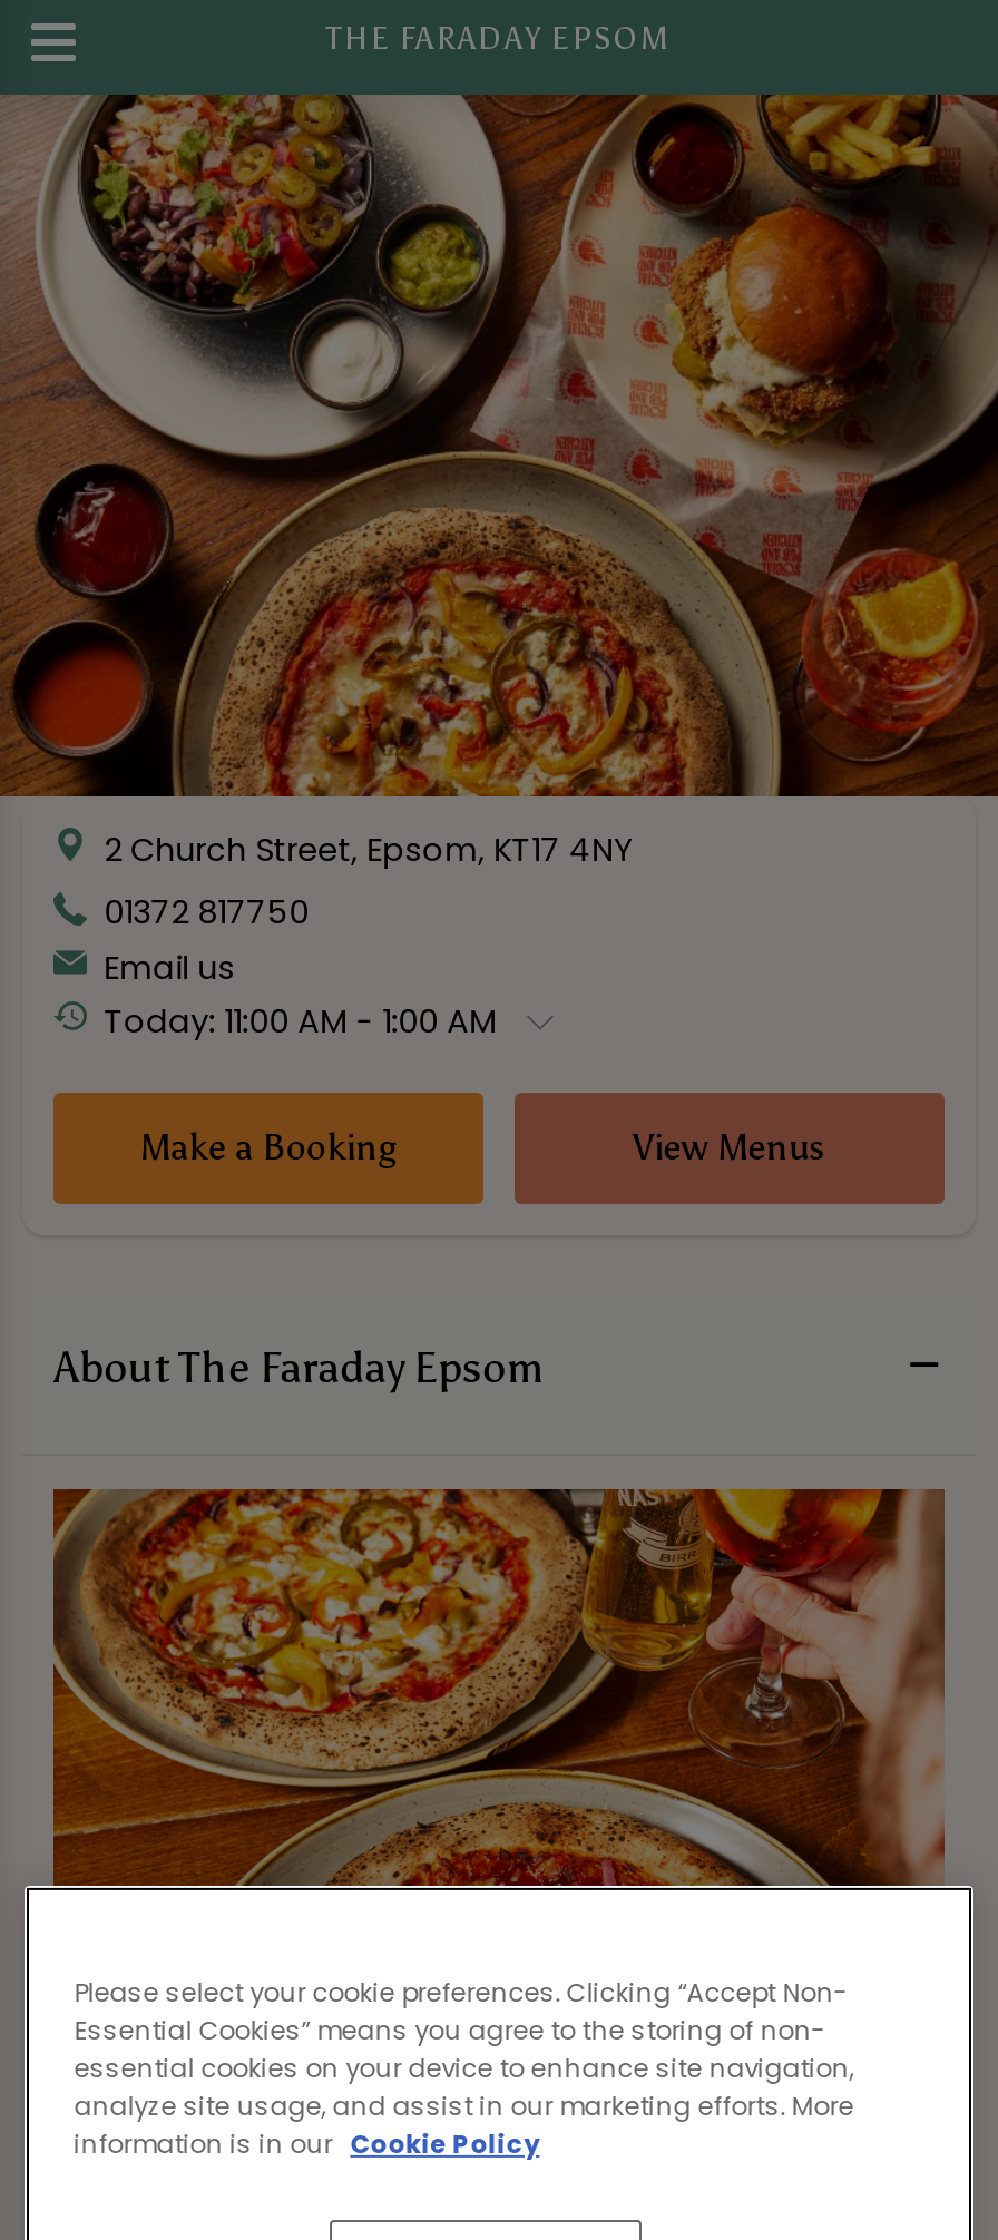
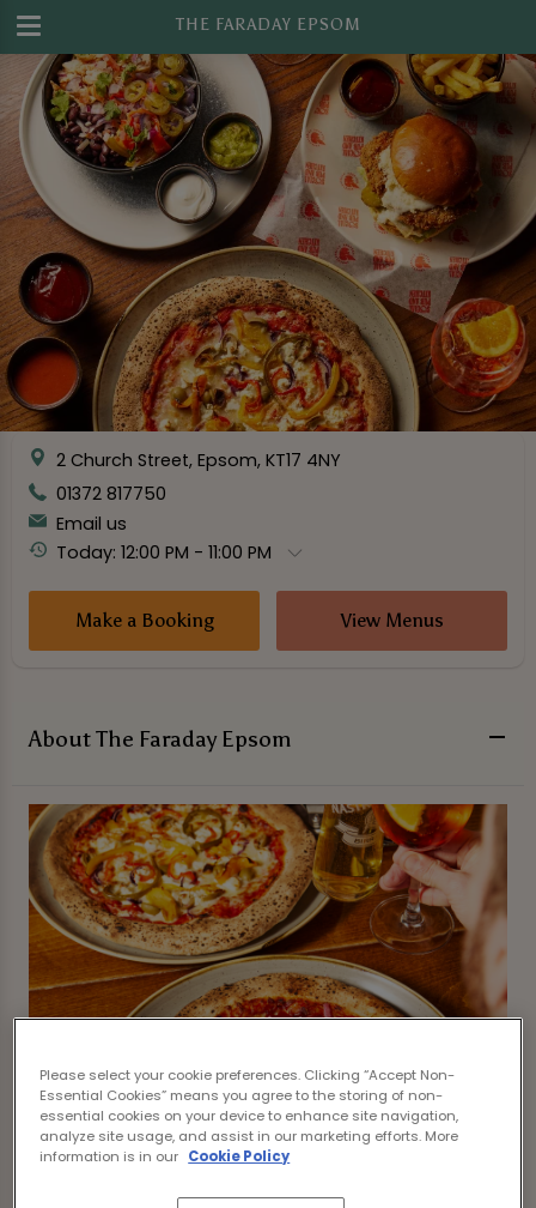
- Today: 11:00 AM - 1:00 AM
+ Today: 12:00 PM - 11:00 PM
